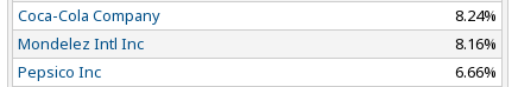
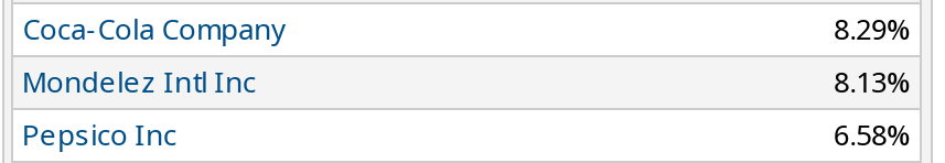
- 8.24%
+ 8.29%

- 8.16%
+ 8.13%

- 6.66%
+ 6.58%
